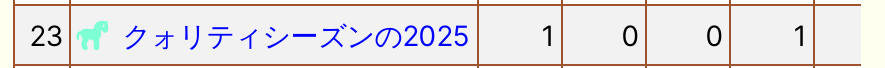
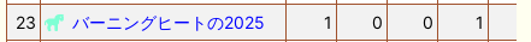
- クォリティシーズンの2025
+ バーニングヒートの2025
